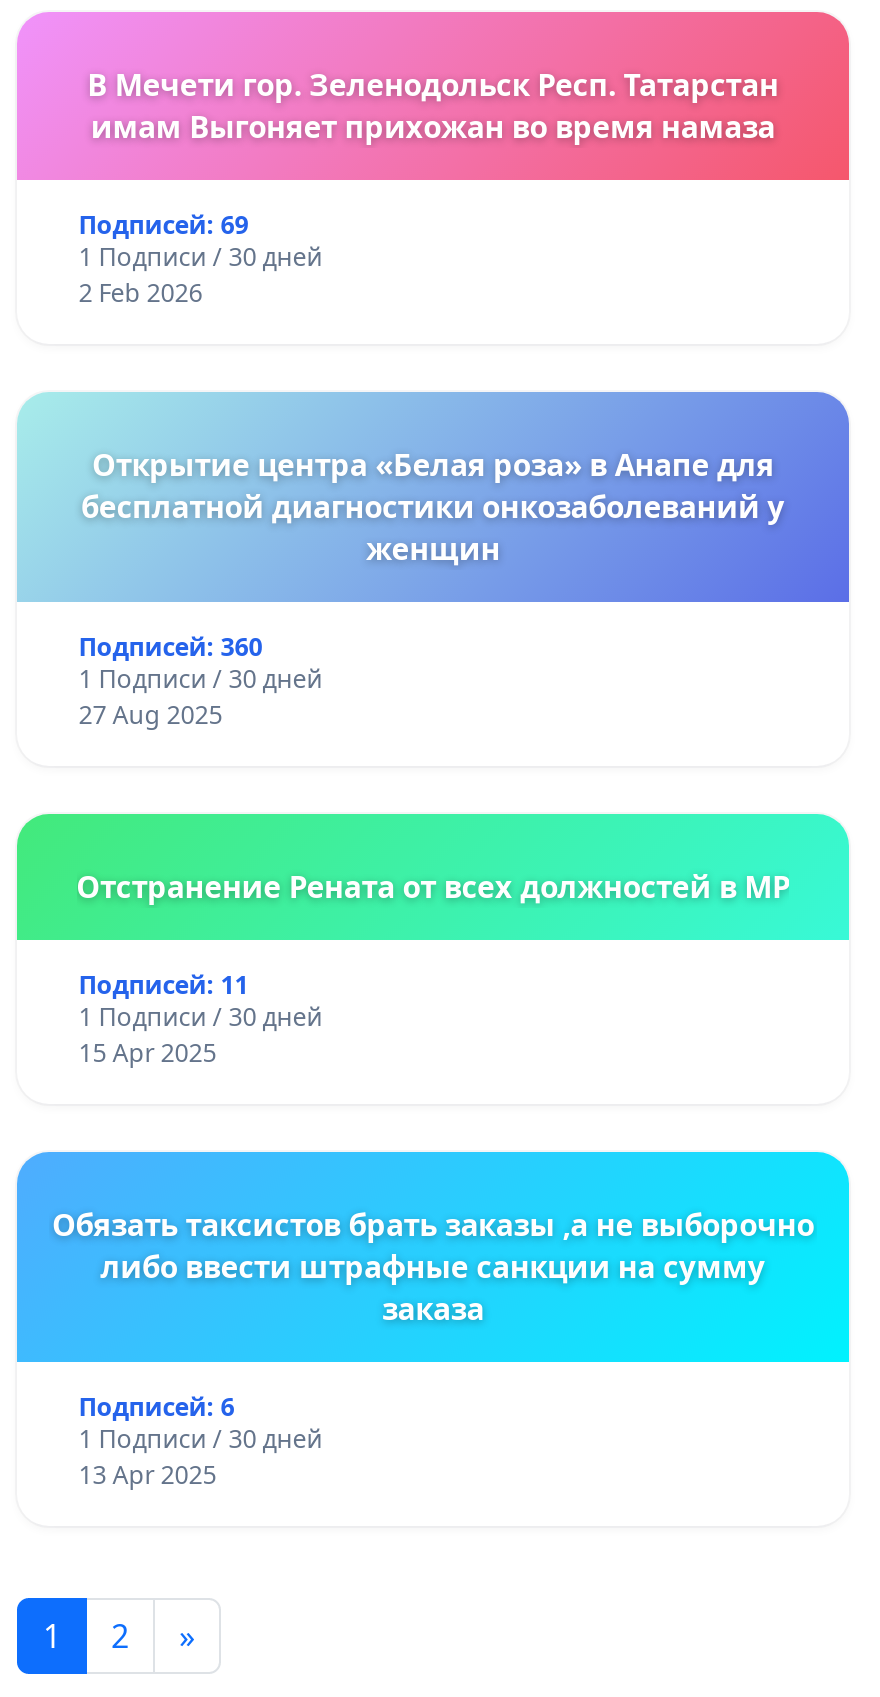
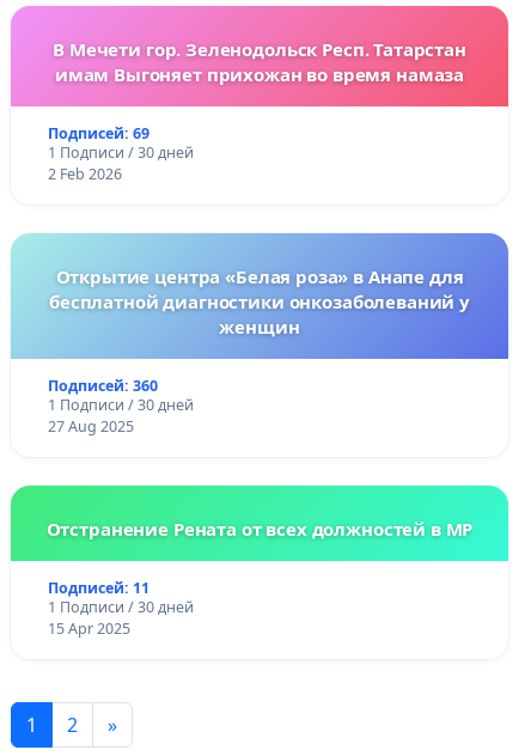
- [image]
- Обязать таксистов брать заказы ,а не выборочно
- либо ввести штрафные санкции на сумму
- заказа
- Подписей: 6
- 1 Подписи / 30 дней
- 13 Apr 2025
